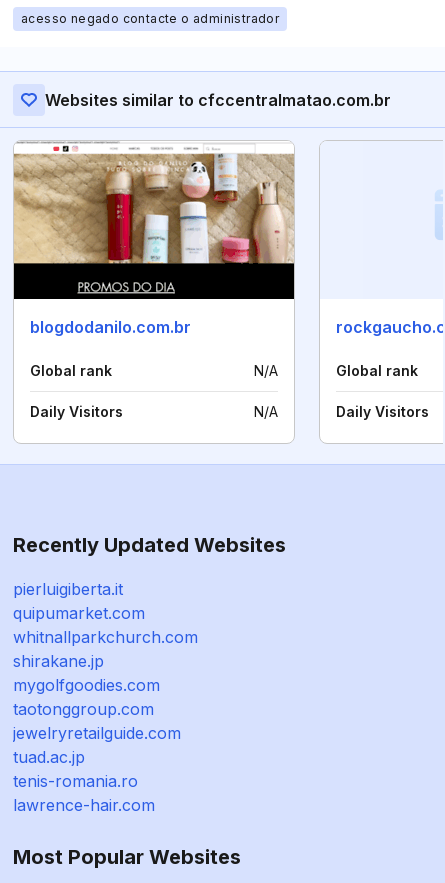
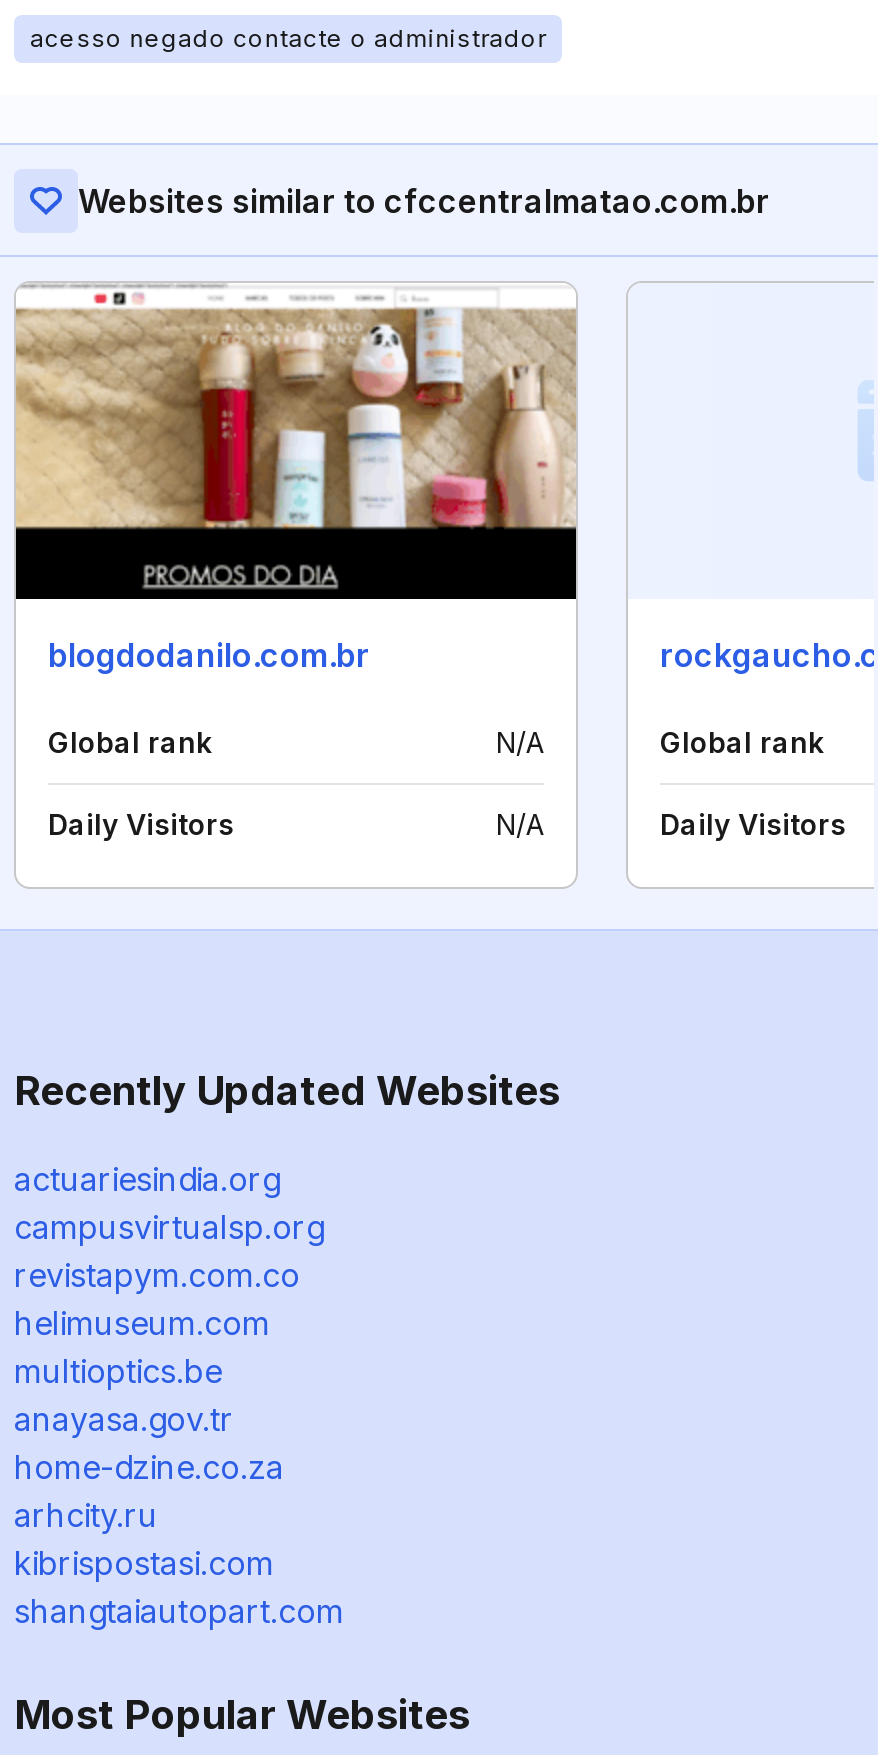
- pierluigiberta.it
- quipumarket.com
- whitnallparkchurch.com
- shirakane.jp
- mygolfgoodies.com
- taotonggroup.com
- jewelryretailguide.com
- tuad.ac.jp
- tenis-romania.ro
- lawrence-hair.com
+ actuariesindia.org
+ campusvirtualsp.org
+ revistapym.com.co
+ helimuseum.com
+ multioptics.be
+ anayasa.gov.tr
+ home-dzine.co.za
+ arhcity.ru
+ kibrispostasi.com
+ shangtaiautopart.com
